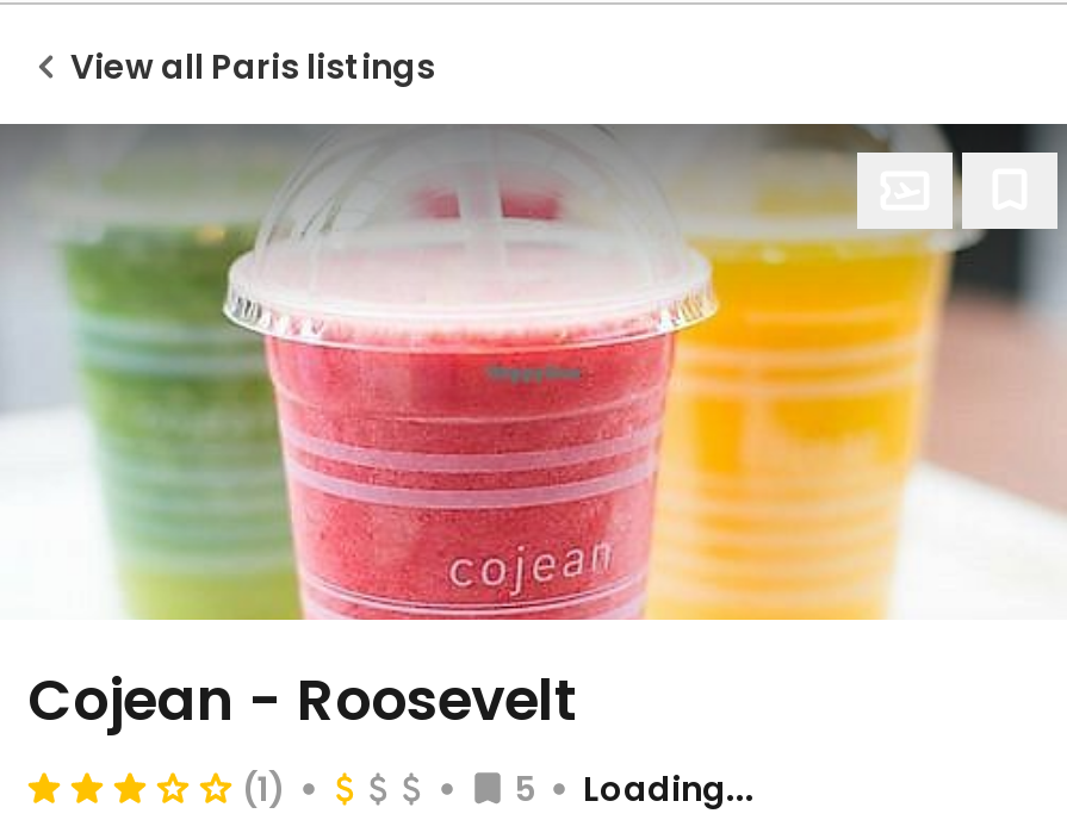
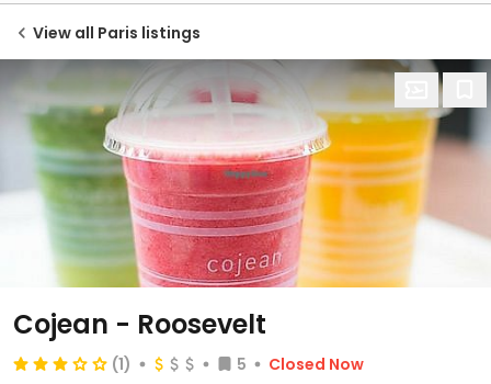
- Loading...
+ Closed Now
